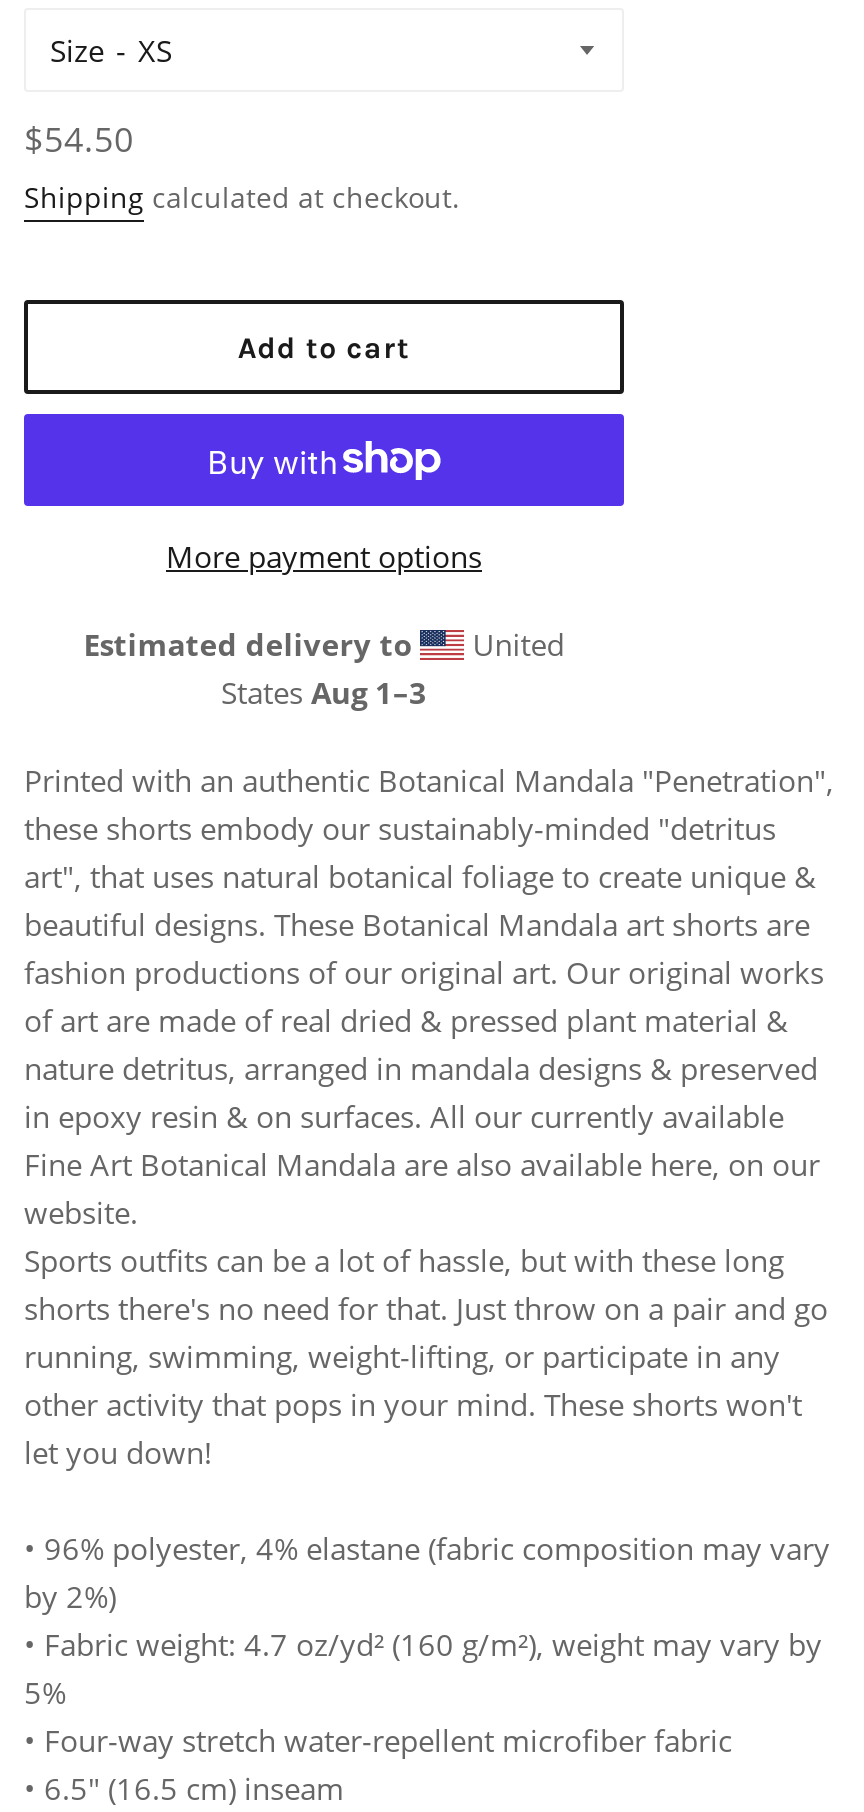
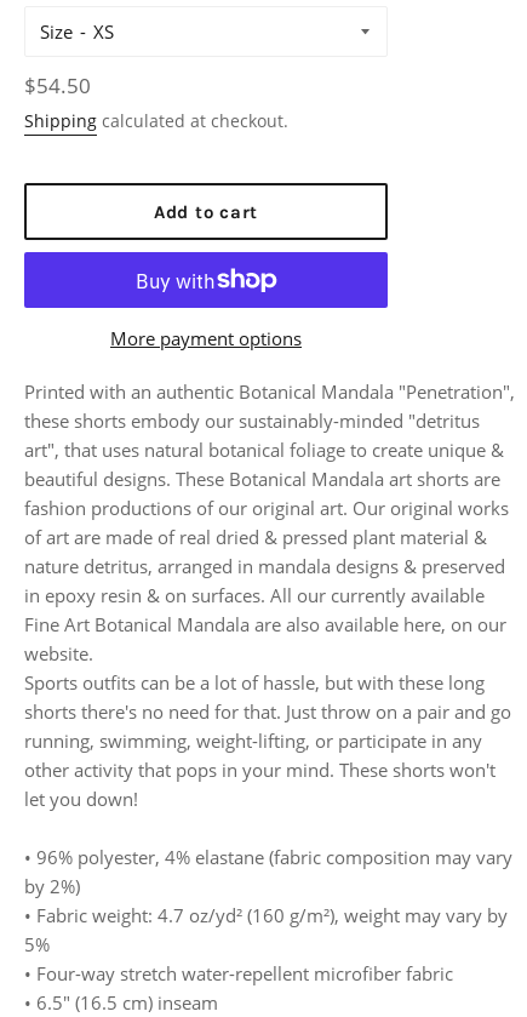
- Estimated delivery to
- United
- States Aug 1–3
